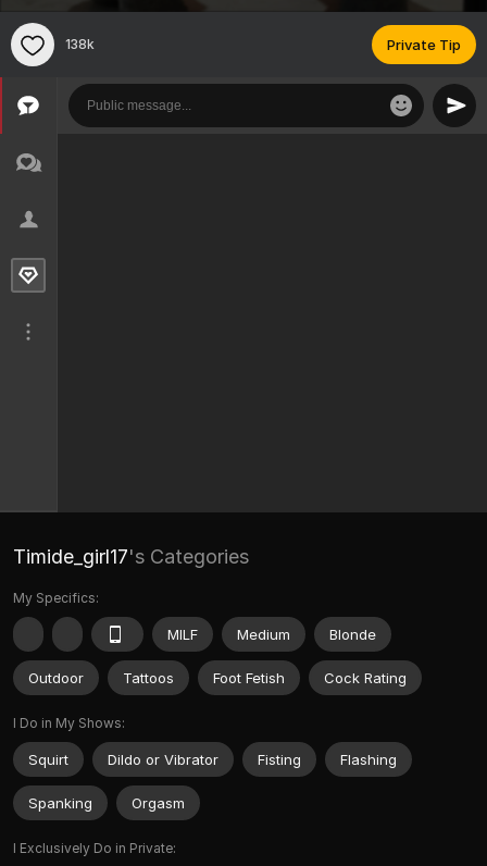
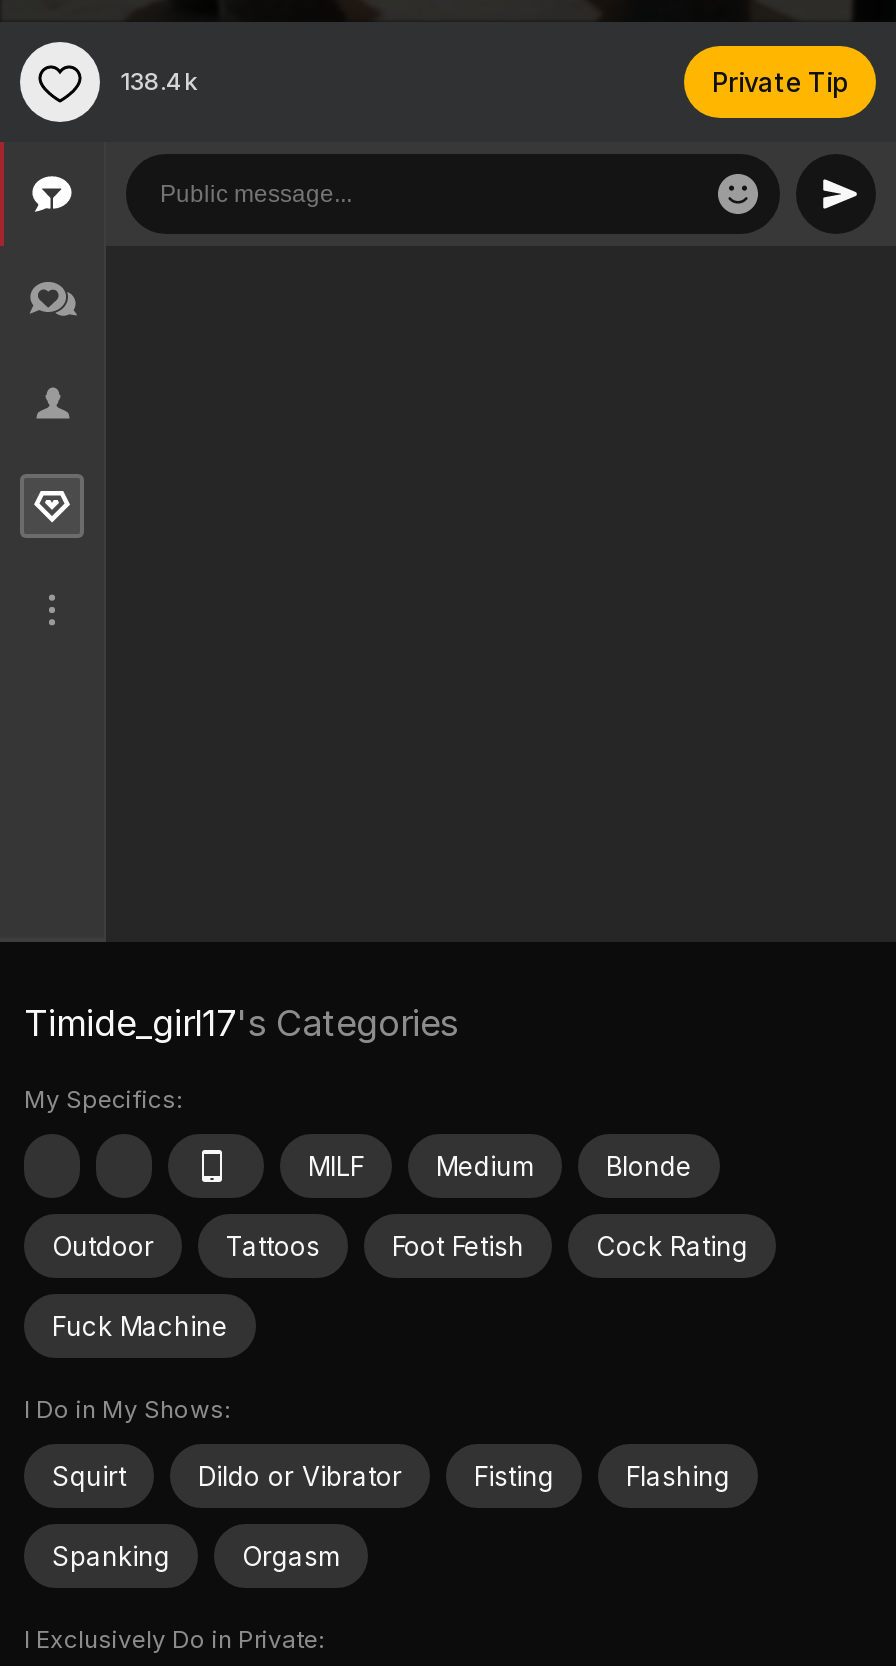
- 138k
+ 138.4k

+ Fuck Machine
